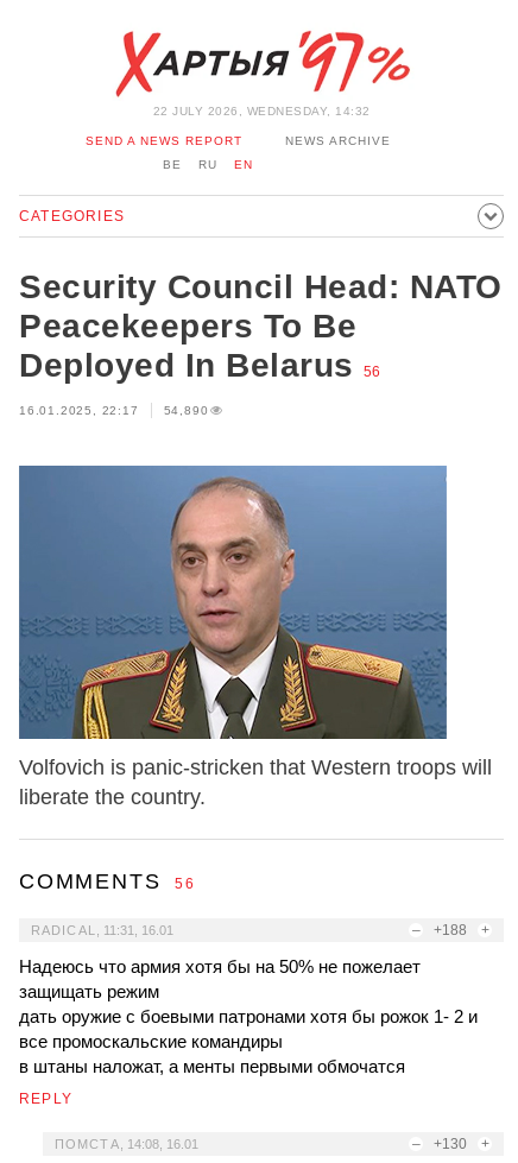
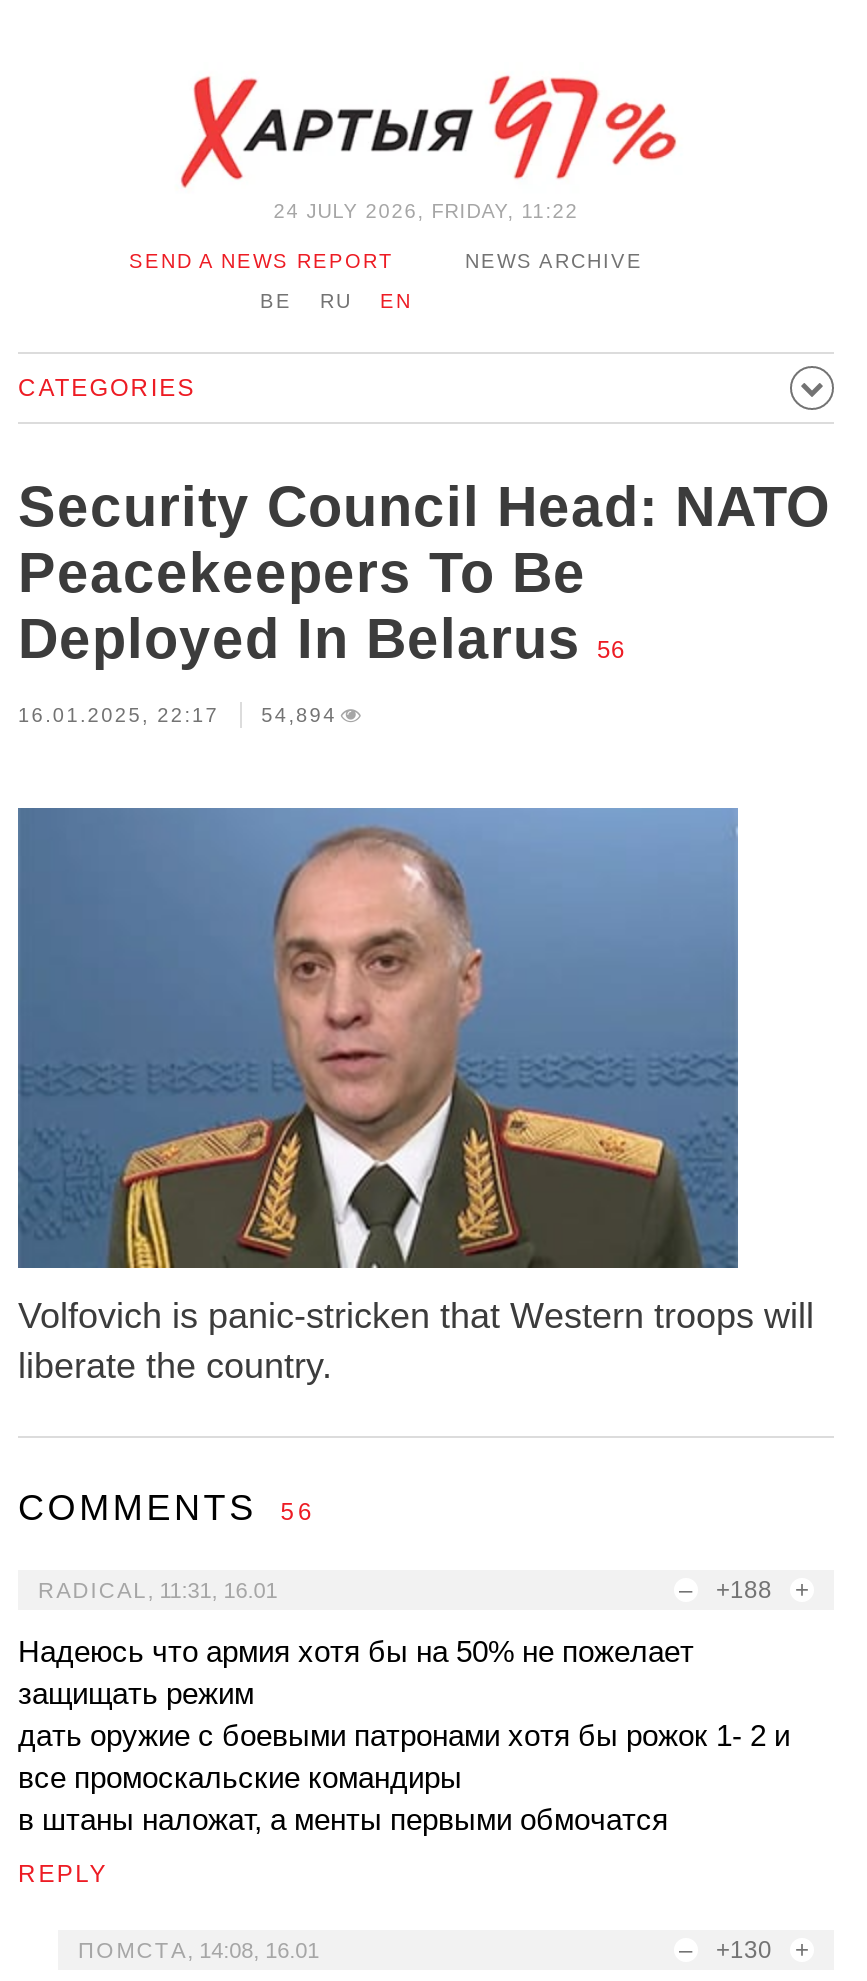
- 22 JULY 2026, WEDNESDAY, 14:32
+ 24 JULY 2026, FRIDAY, 11:22

- 54,890
+ 54,894
